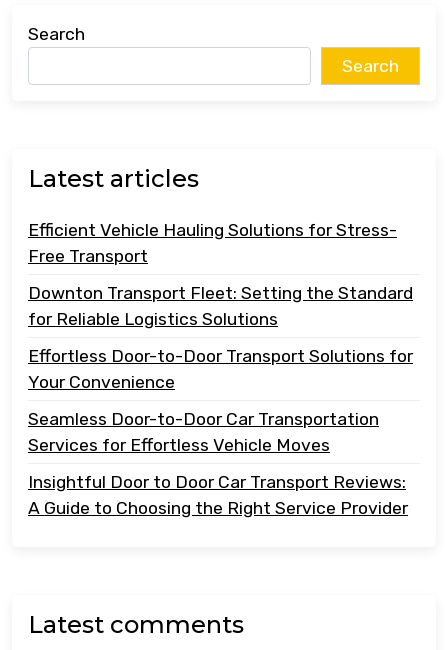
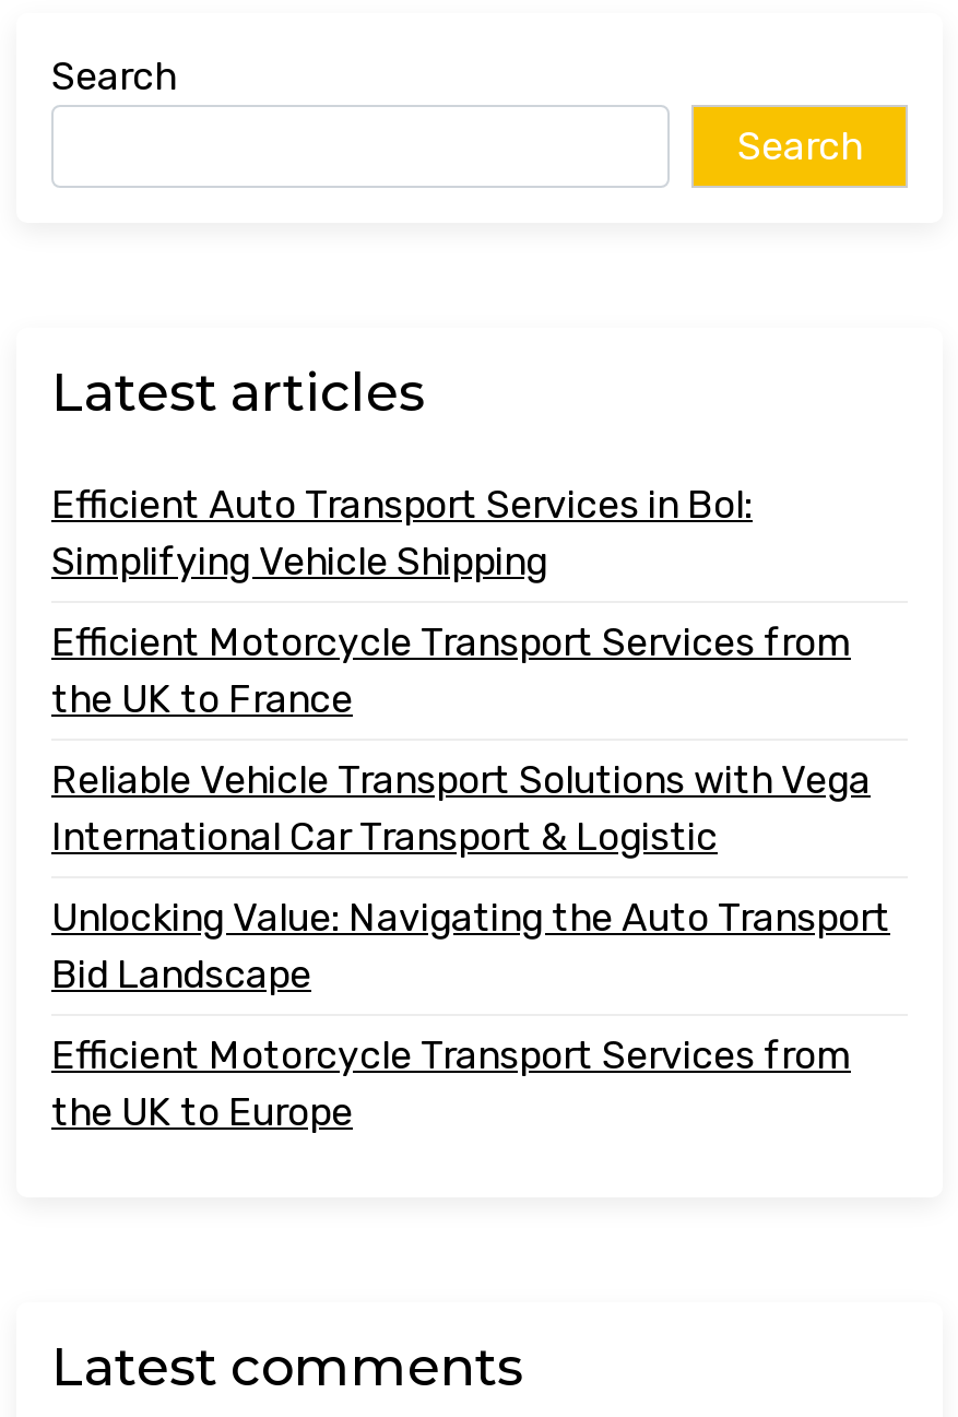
- Efficient Vehicle Hauling Solutions for Stress-
- Free Transport
+ Efficient Auto Transport Services in Bol:
+ Simplifying Vehicle Shipping

- Downton Transport Fleet: Setting the Standard
- for Reliable Logistics Solutions
+ Efficient Motorcycle Transport Services from
+ the UK to France

- Effortless Door-to-Door Transport Solutions for
- Your Convenience
+ Reliable Vehicle Transport Solutions with Vega
+ International Car Transport & Logistic

- Seamless Door-to-Door Car Transportation
- Services for Effortless Vehicle Moves
+ Unlocking Value: Navigating the Auto Transport
+ Bid Landscape

- Insightful Door to Door Car Transport Reviews:
- A Guide to Choosing the Right Service Provider
+ Efficient Motorcycle Transport Services from
+ the UK to Europe
